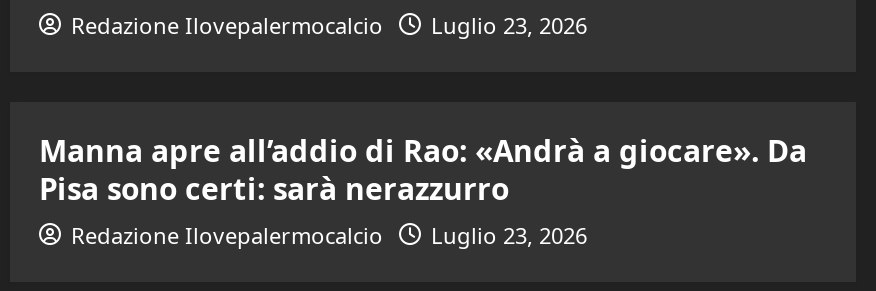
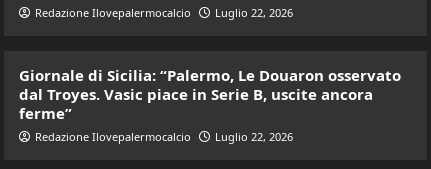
- Redazione Ilovepalermocalcio Luglio 23, 2026
+ Redazione Ilovepalermocalcio Luglio 22, 2026

- Manna apre all’addio di Rao: «Andrà a giocare». Da
- Pisa sono certi: sarà nerazzurro
+ Giornale di Sicilia: “Palermo, Le Douaron osservato
+ dal Troyes. Vasic piace in Serie B, uscite ancora
+ ferme”

- Redazione Ilovepalermocalcio Luglio 23, 2026
+ Redazione Ilovepalermocalcio Luglio 22, 2026
